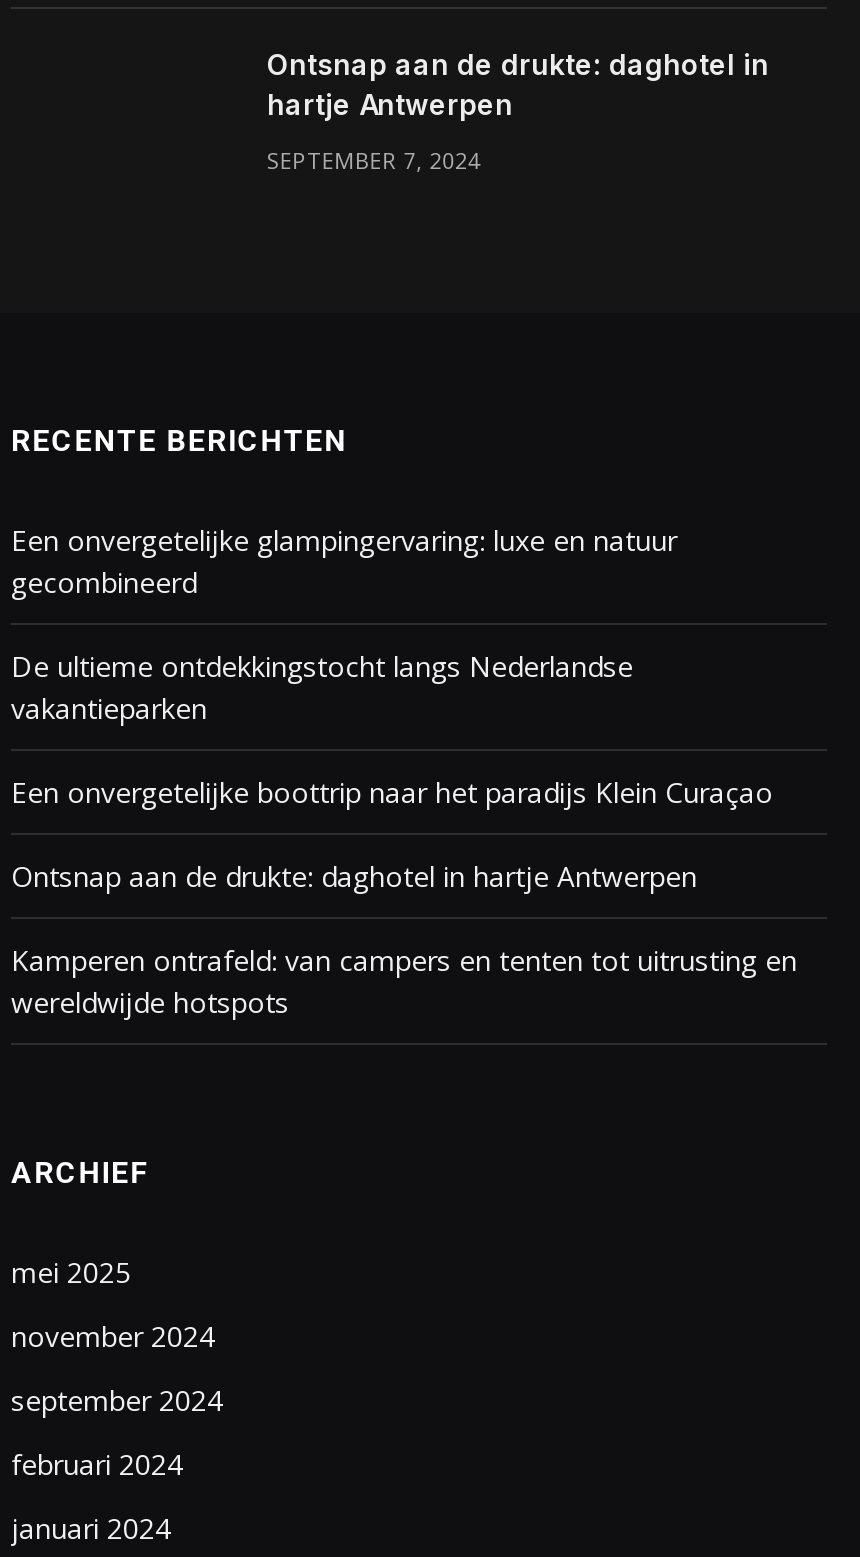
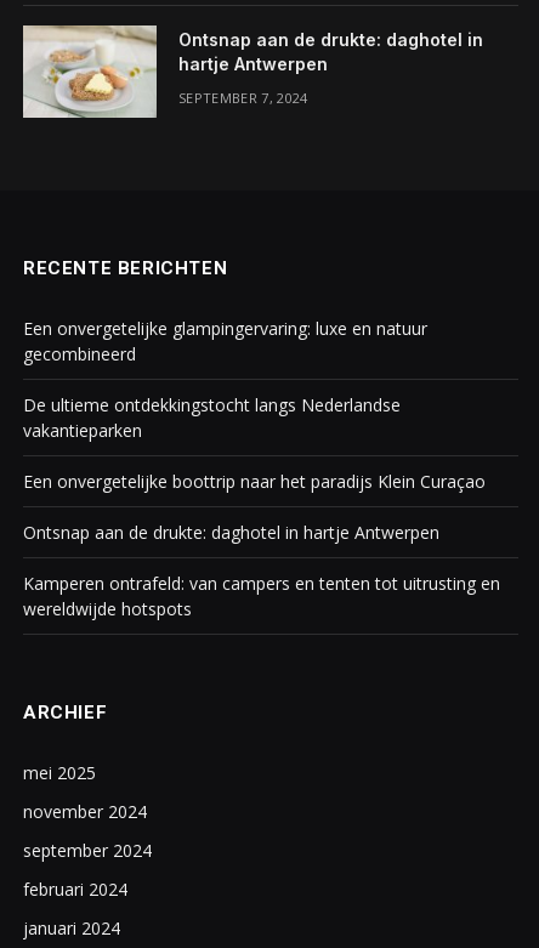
+ [image]
